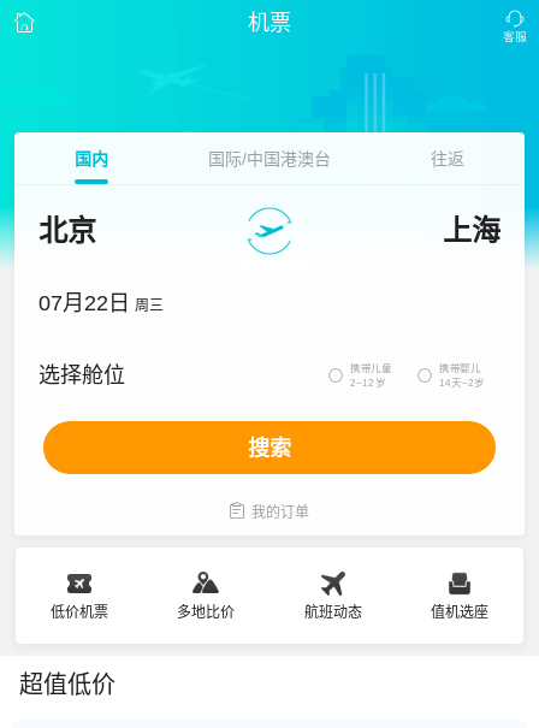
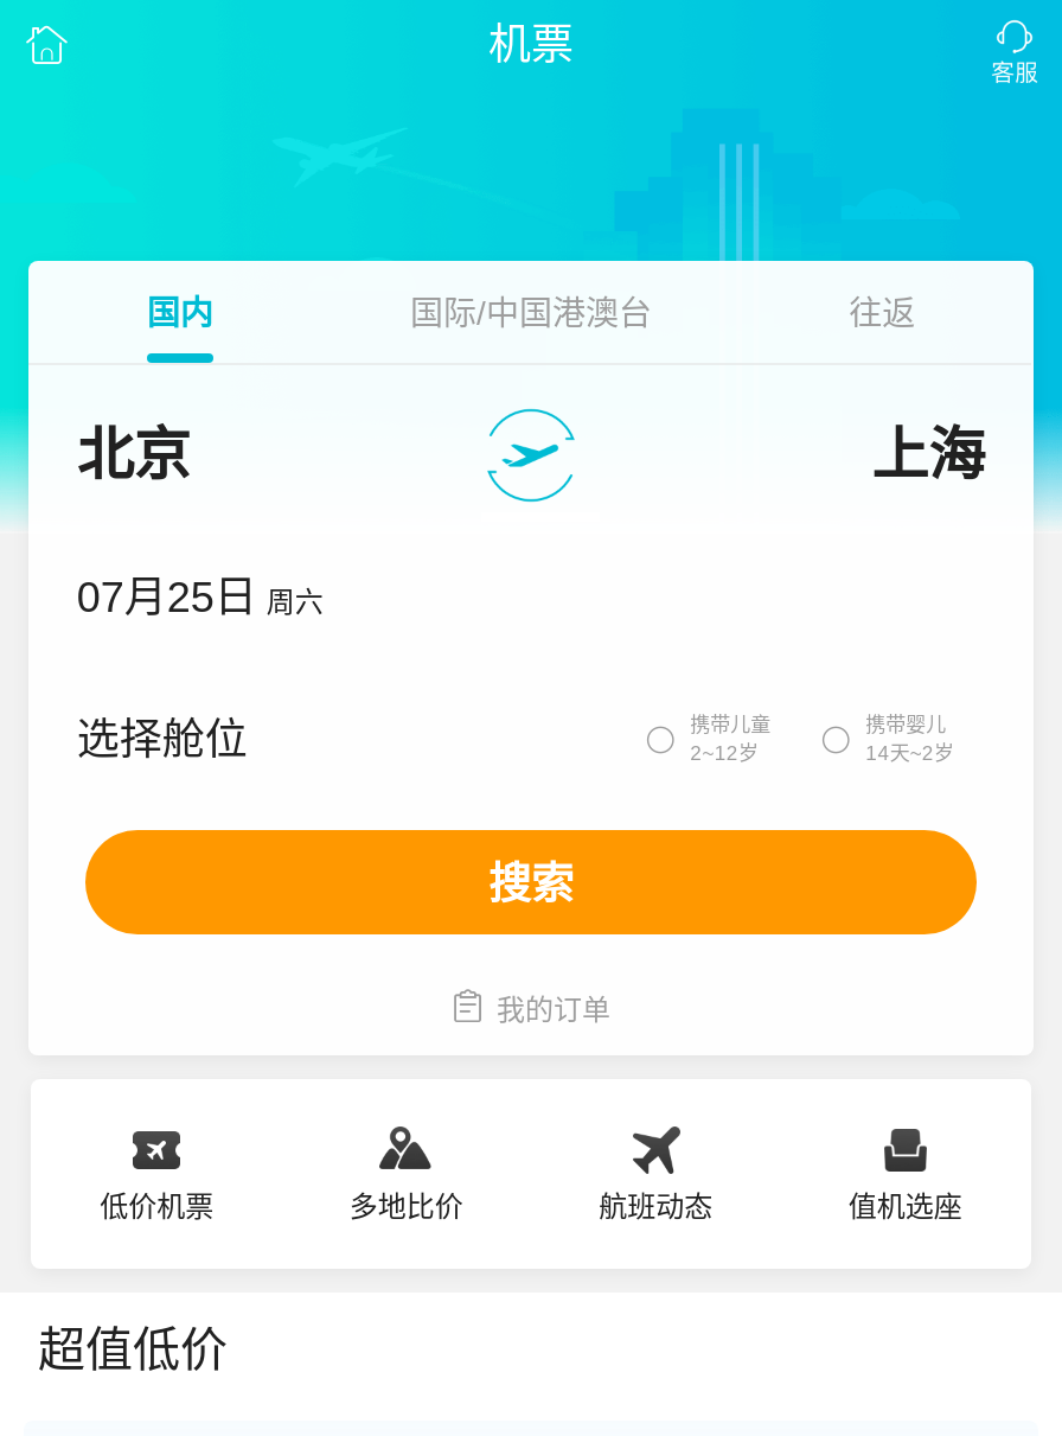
- 07月22日 周三
+ 07月25日 周六
